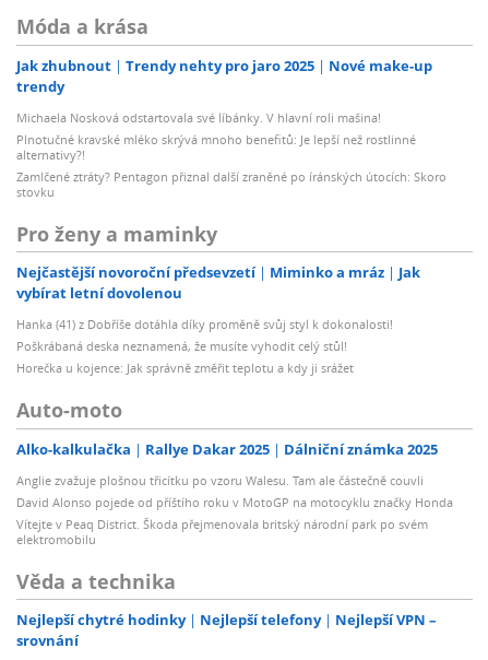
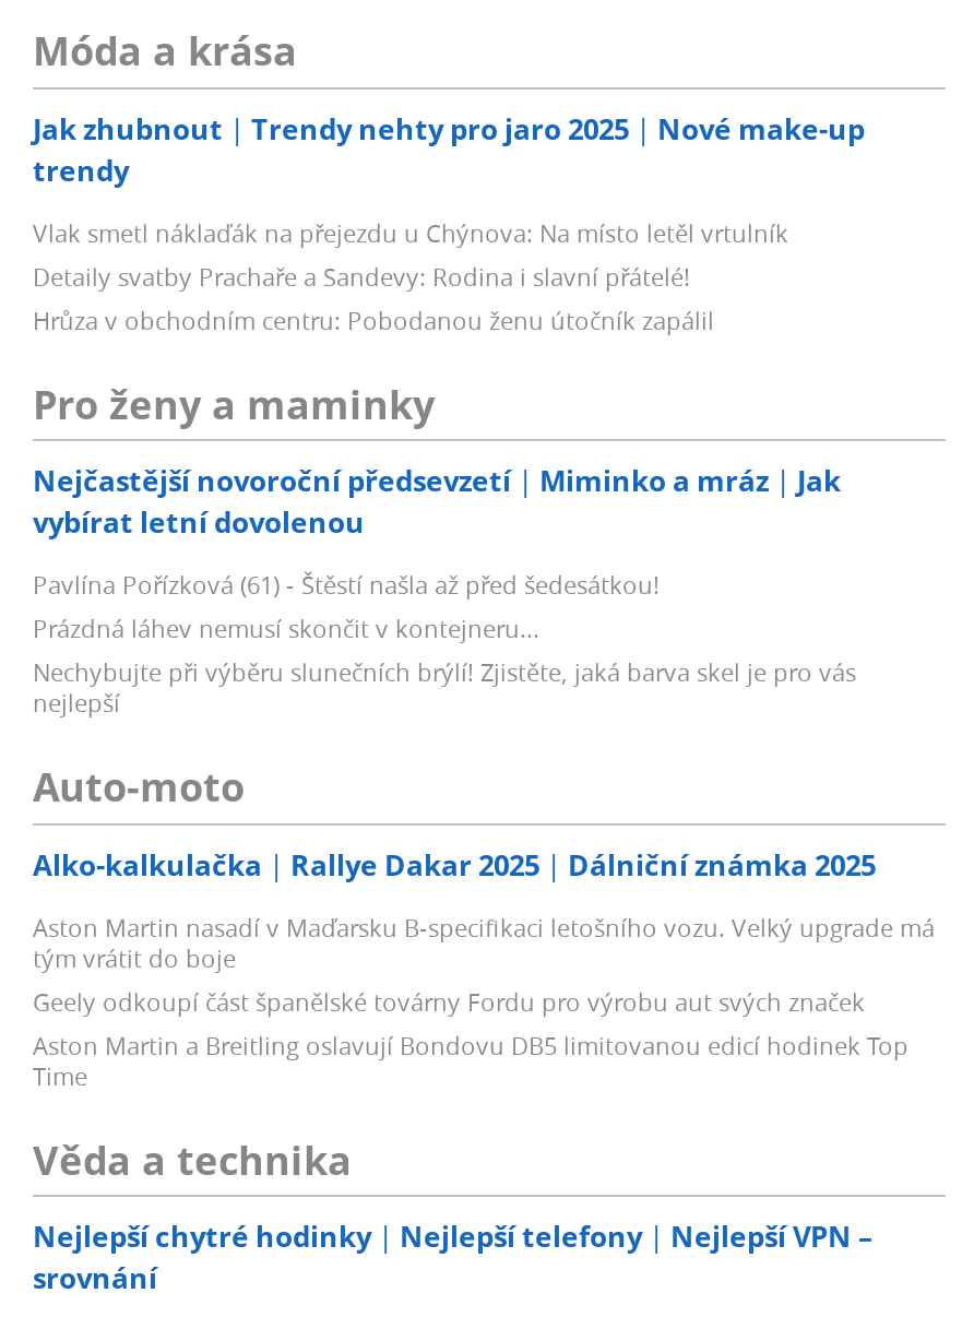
- Michaela Nosková odstartovala své líbánky. V hlavní roli mašina!
- Plnotučné kravské mléko skrývá mnoho benefitů: Je lepší než rostlinné
- alternativy?!
- Zamlčené ztráty? Pentagon přiznal další zraněné po íránských útocích: Skoro
- stovku
+ Vlak smetl náklaďák na přejezdu u Chýnova: Na místo letěl vrtulník
+ Detaily svatby Prachaře a Sandevy: Rodina i slavní přátelé!
+ Hrůza v obchodním centru: Pobodanou ženu útočník zapálil

moved up: Pro ženy a maminky | Nejčastější novoroční předsevzetí | Miminko a mráz | Jak | vybírat letní dovolenou

- Hanka (41) z Dobříše dotáhla díky proměně svůj styl k dokonalosti!
- Poškrábaná deska neznamená, že musíte vyhodit celý stůl!
- Horečka u kojence: Jak správně změřit teplotu a kdy ji srážet
+ Pavlína Pořízková (61) - Štěstí našla až před šedesátkou!
+ Prázdná láhev nemusí skončit v kontejneru...
+ Nechybujte při výběru slunečních brýlí! Zjistěte, jaká barva skel je pro vás
+ nejlepší

- Anglie zvažuje plošnou třicítku po vzoru Walesu. Tam ale částečně couvli
- David Alonso pojede od příštího roku v MotoGP na motocyklu značky Honda
- Vítejte v Peaq District. Škoda přejmenovala britský národní park po svém
- elektromobilu
+ Aston Martin nasadí v Maďarsku B-specifikaci letošního vozu. Velký upgrade má
+ tým vrátit do boje
+ Geely odkoupí část španělské továrny Fordu pro výrobu aut svých značek
+ Aston Martin a Breitling oslavují Bondovu DB5 limitovanou edicí hodinek Top
+ Time
